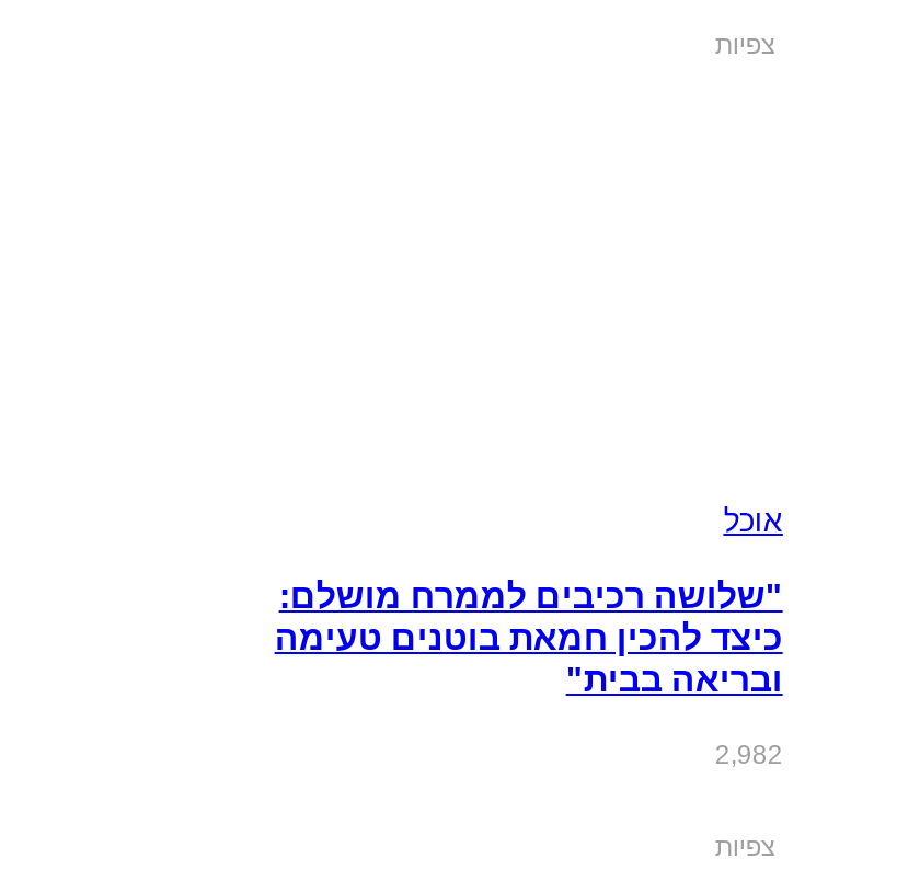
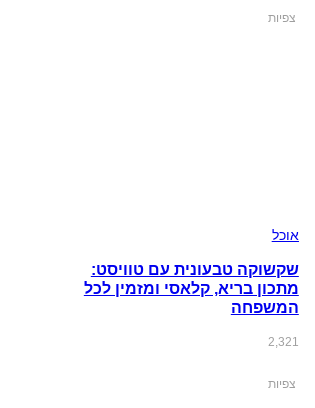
- "שלושה רכיבים לממרח מושלם:
- כיצד להכין חמאת בוטנים טעימה
- ובריאה בבית"
+ שקשוקה טבעונית עם טוויסט:
+ מתכון בריא, קלאסי ומזמין לכל
+ המשפחה

- 2,982
+ 2,321
